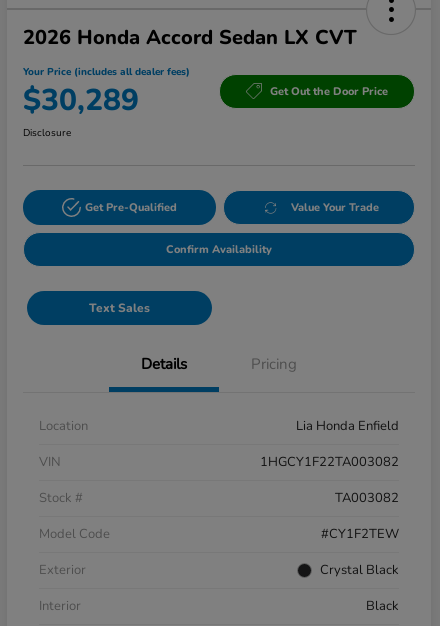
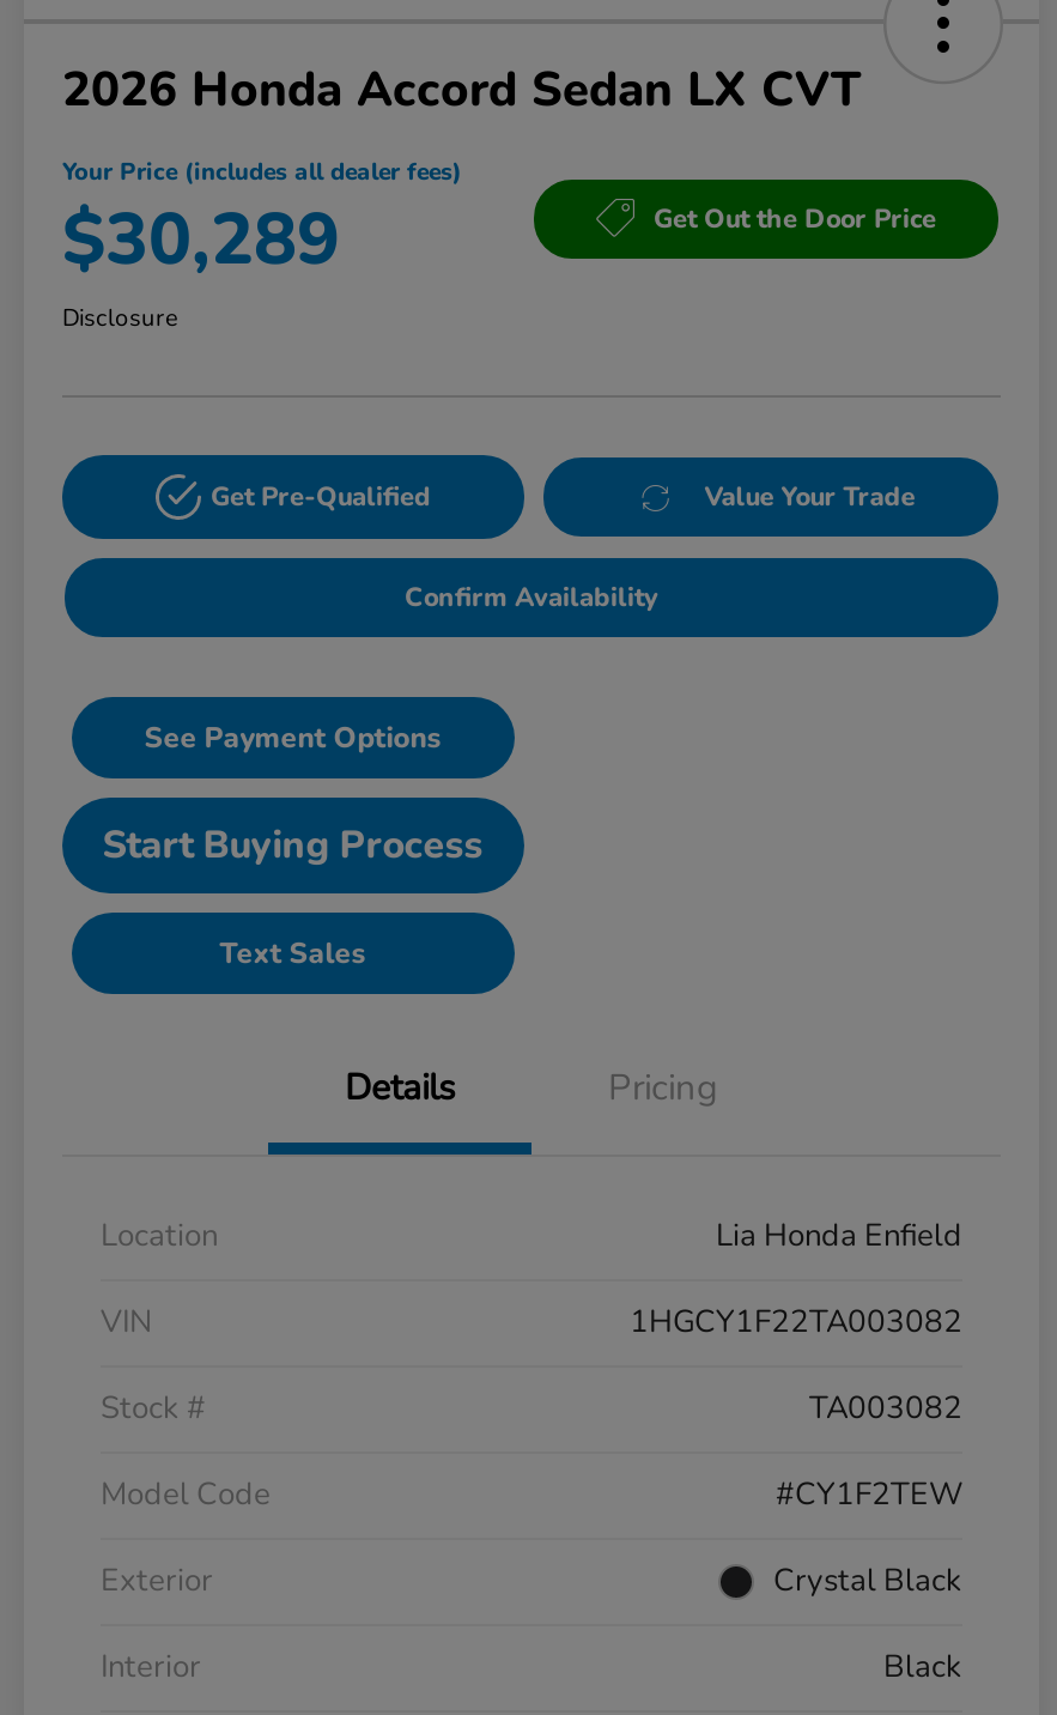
+ See Payment Options
+ Start Buying Process
